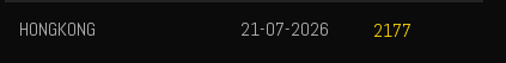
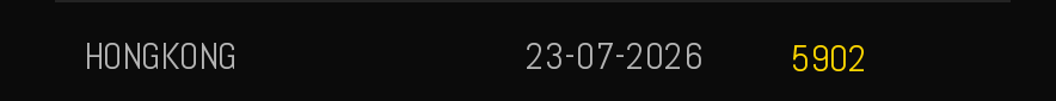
- 21-07-2026
+ 23-07-2026

- 2177
+ 5902
